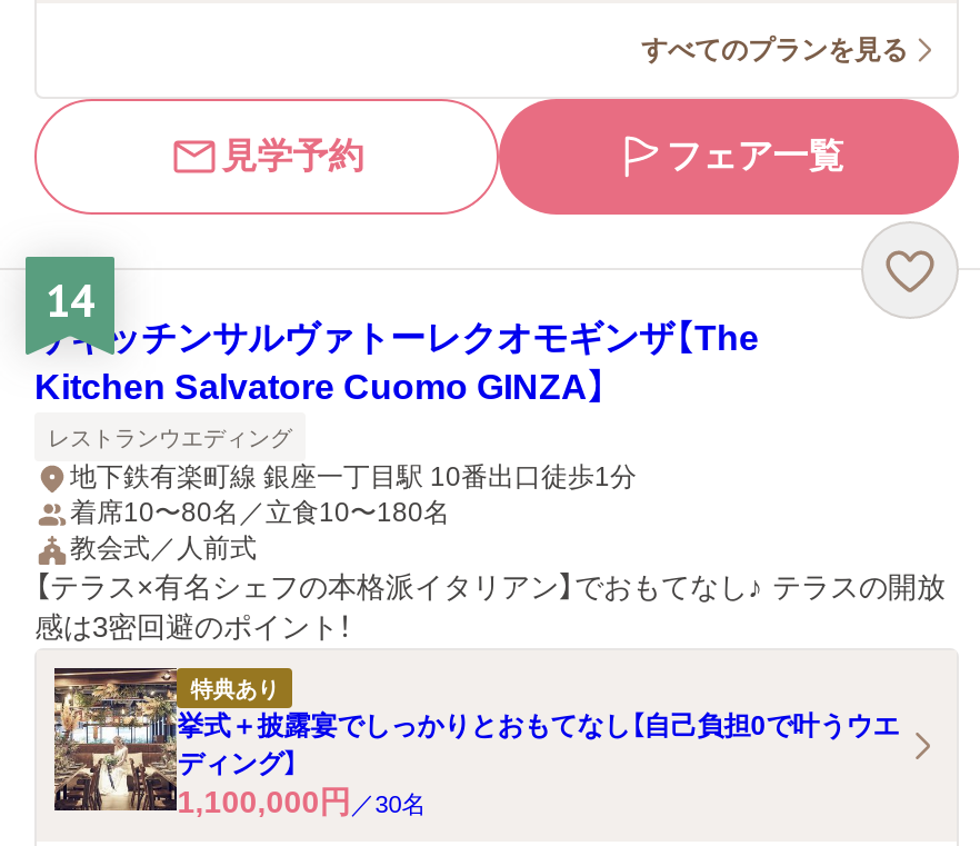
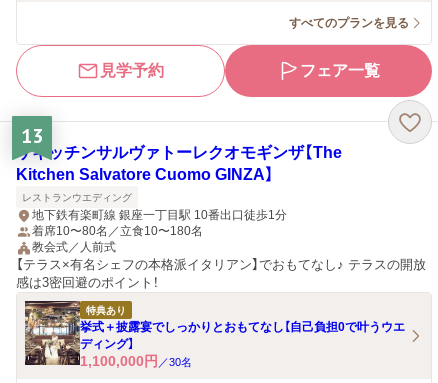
- 14
+ 13
